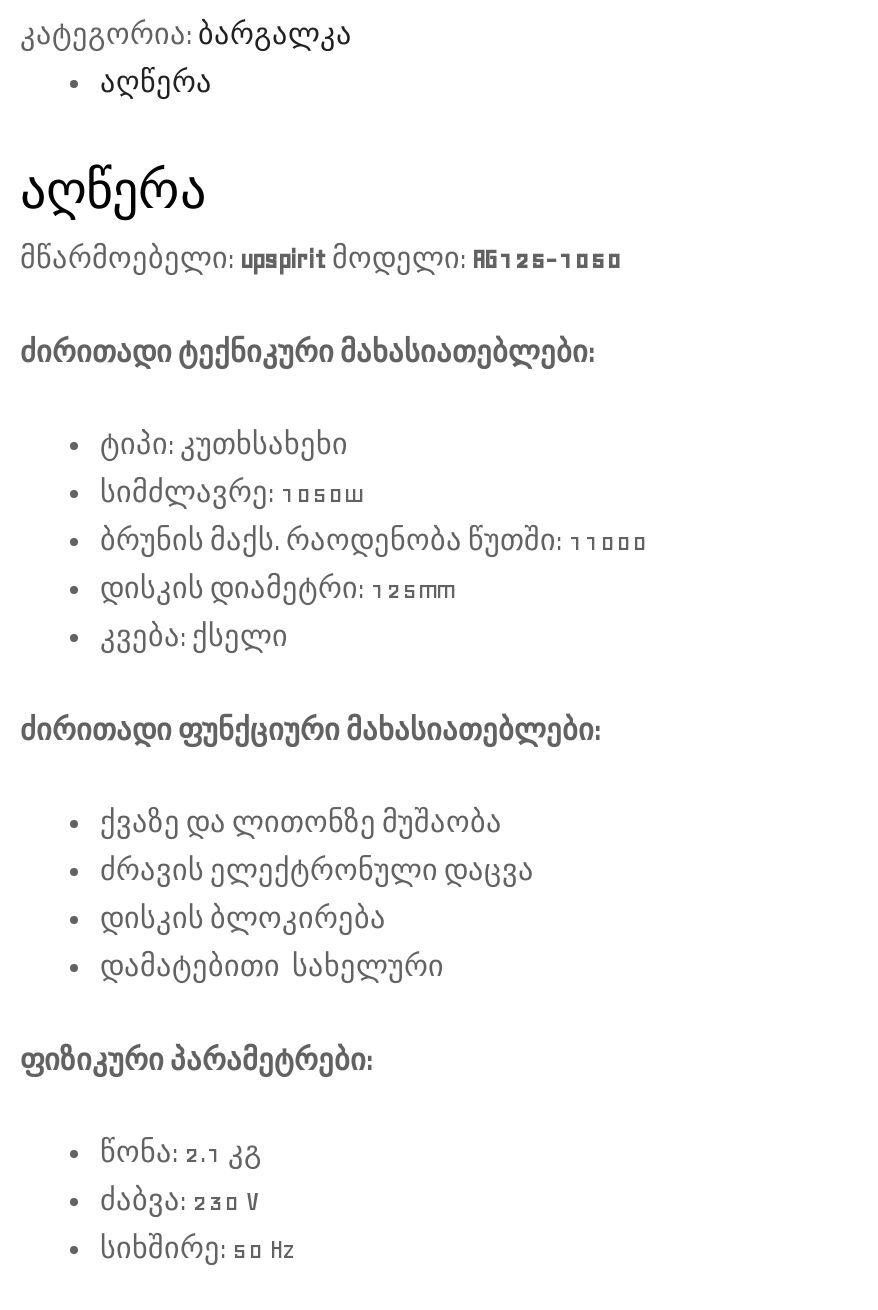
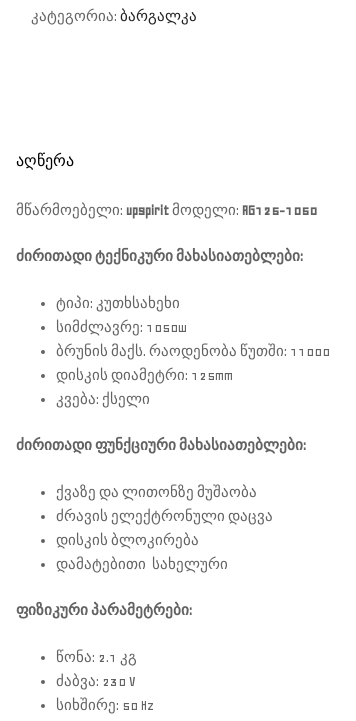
- აღწერა
- აღწერა
+ ᲐᲦᲬᲔᲠᲐ
